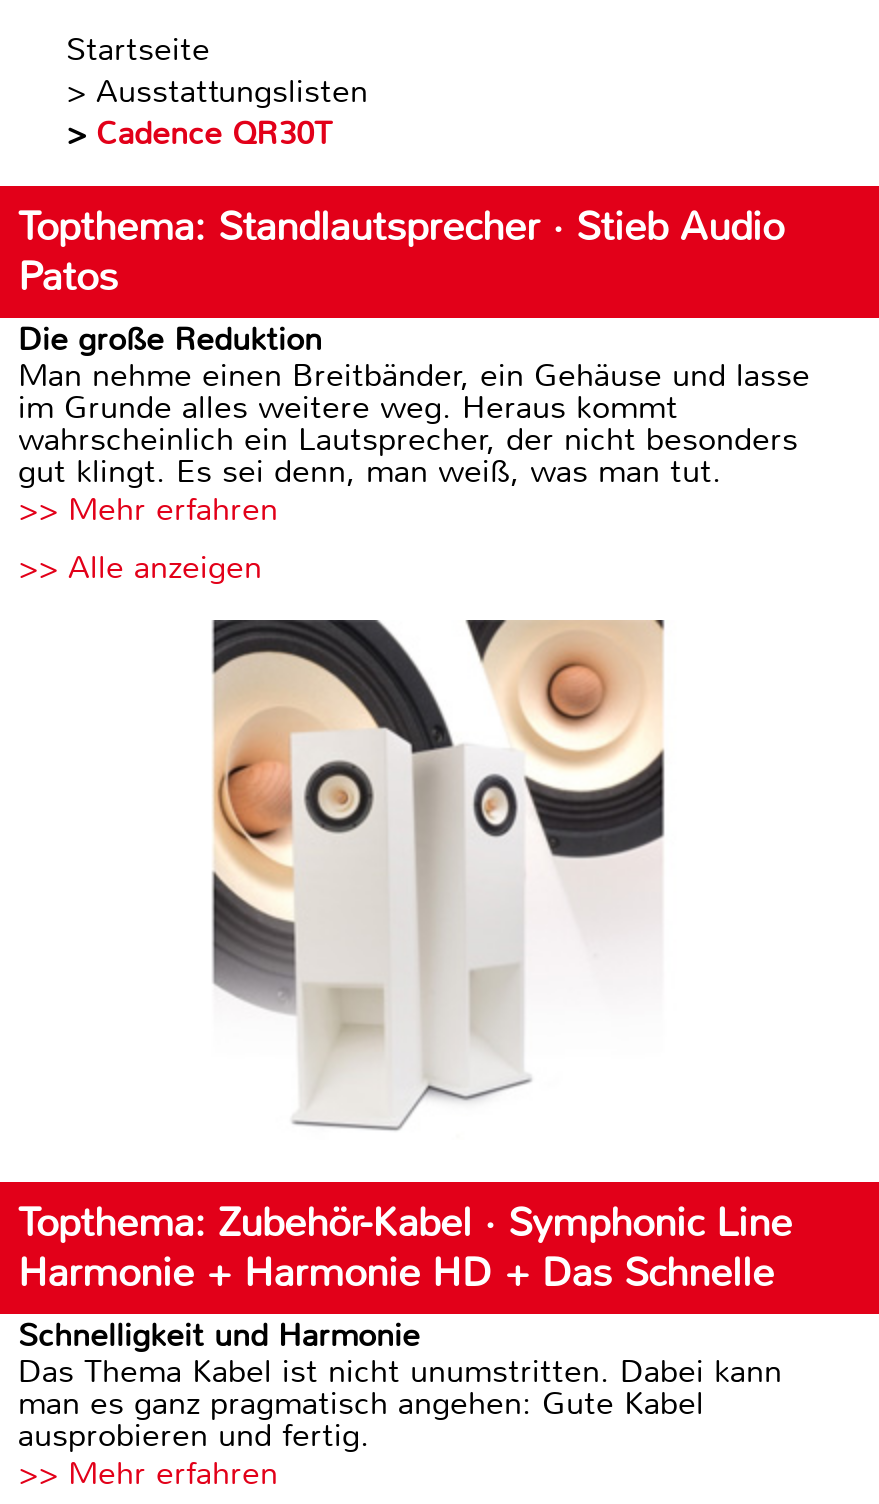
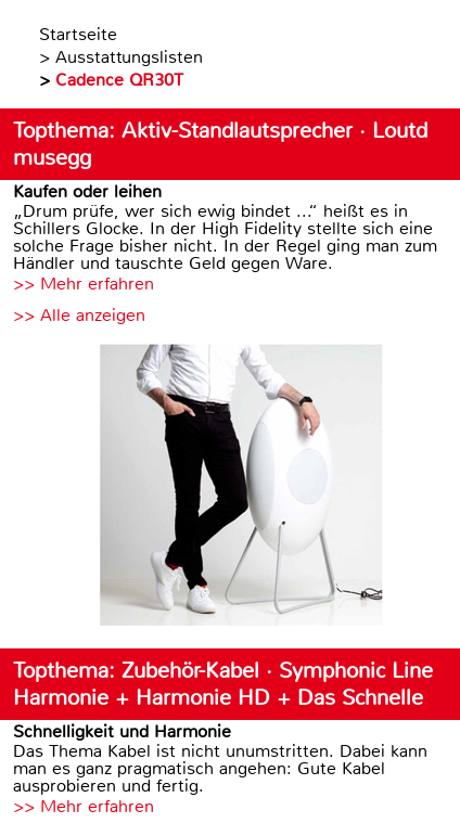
- Topthema: Standlautsprecher · Stieb Audio
- Patos
- Die große Reduktion
- Man nehme einen Breitbänder, ein Gehäuse und lasse
- im Grunde alles weitere weg. Heraus kommt
- wahrscheinlich ein Lautsprecher, der nicht besonders
- gut klingt. Es sei denn, man weiß, was man tut.
+ Topthema: Aktiv-Standlautsprecher · Loutd
+ musegg
+ Kaufen oder leihen
+ „Drum prüfe, wer sich ewig bindet ...“ heißt es in
+ Schillers Glocke. In der High Fidelity stellte sich eine
+ solche Frage bisher nicht. In der Regel ging man zum
+ Händler und tauschte Geld gegen Ware.

- [image]
+ [image]
